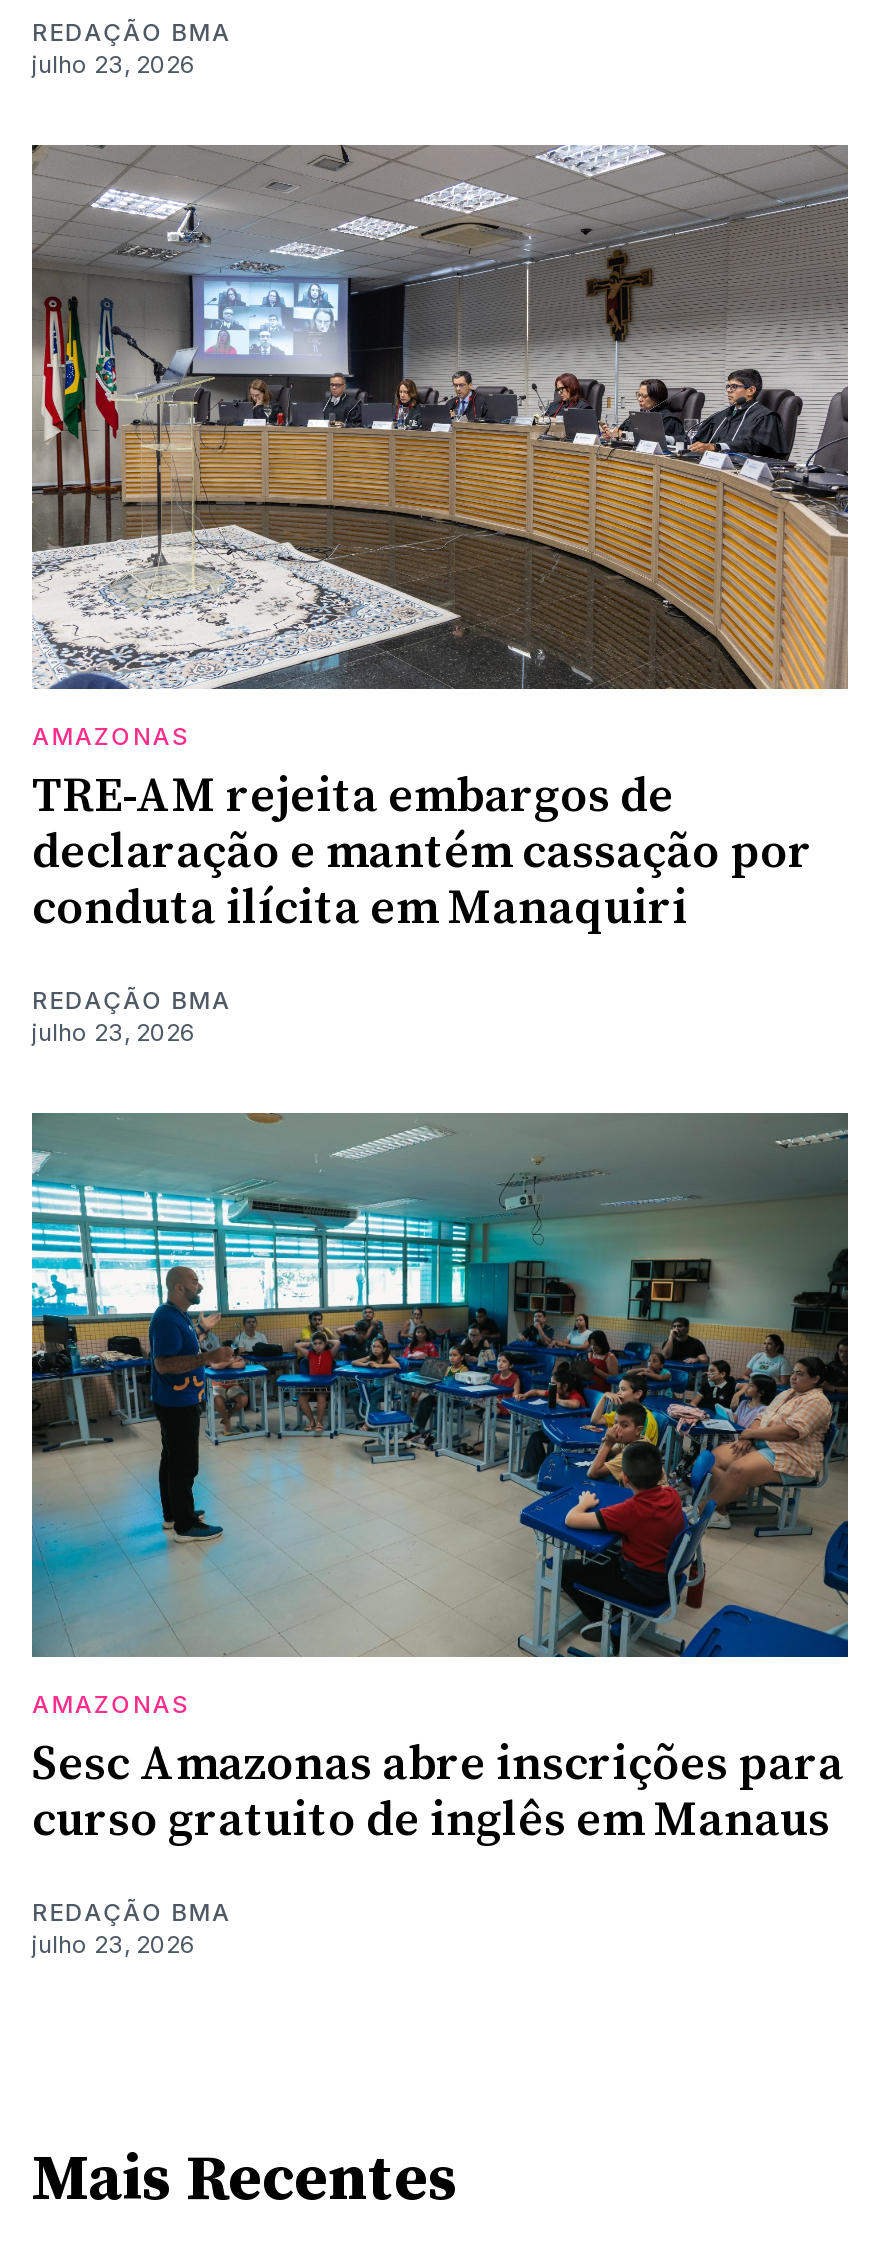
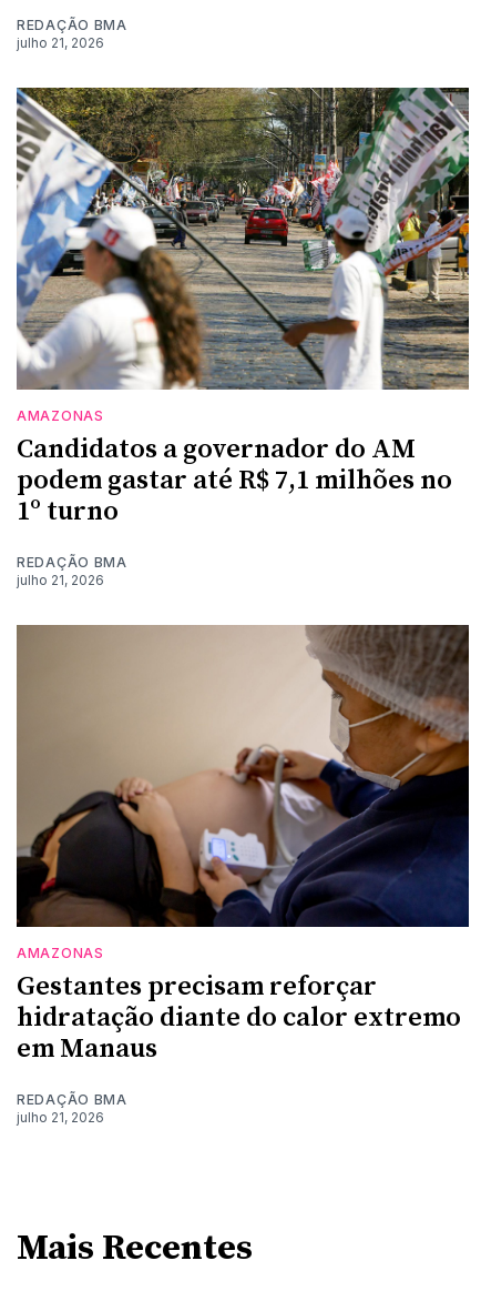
- julho 23, 2026
+ julho 21, 2026

- [image]
- TRE-AM rejeita embargos de
- declaração e mantém cassação por
- conduta ilícita em Manaquiri
+ [image]
+ Candidatos a governador do AM
+ podem gastar até R$ 7,1 milhões no
+ 1º turno

- julho 23, 2026
+ julho 21, 2026

- [image]
- Sesc Amazonas abre inscrições para
- curso gratuito de inglês em Manaus
+ [image]
+ Gestantes precisam reforçar
+ hidratação diante do calor extremo
+ em Manaus

- julho 23, 2026
+ julho 21, 2026
